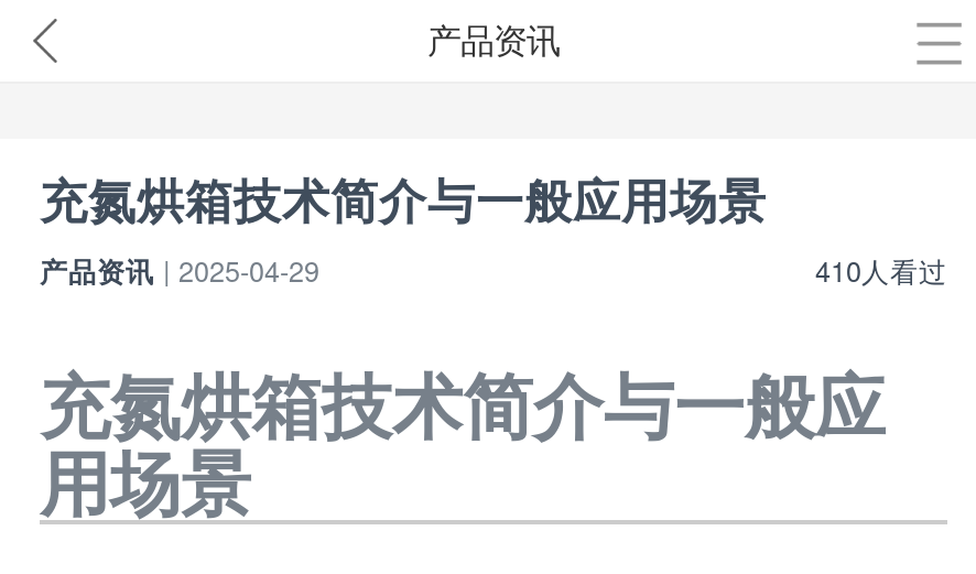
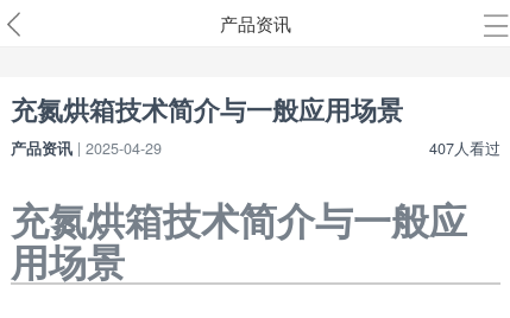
- 410人看过
+ 407人看过
